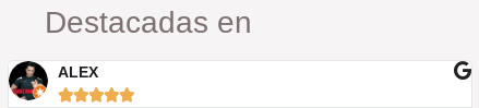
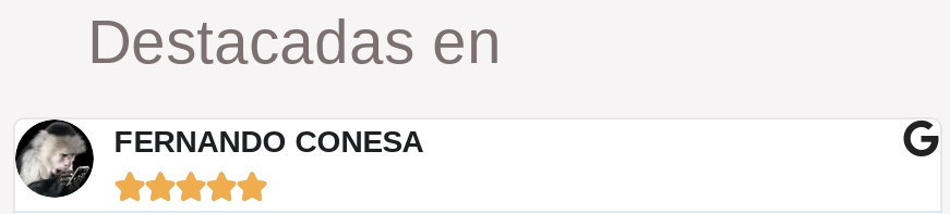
- [image]
- ALEX
+ [image]
+ FERNANDO CONESA
